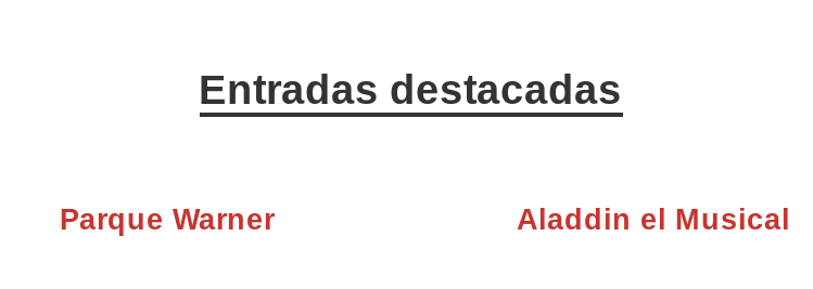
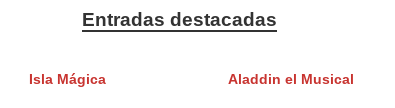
- Parque Warner
+ Isla Mágica
